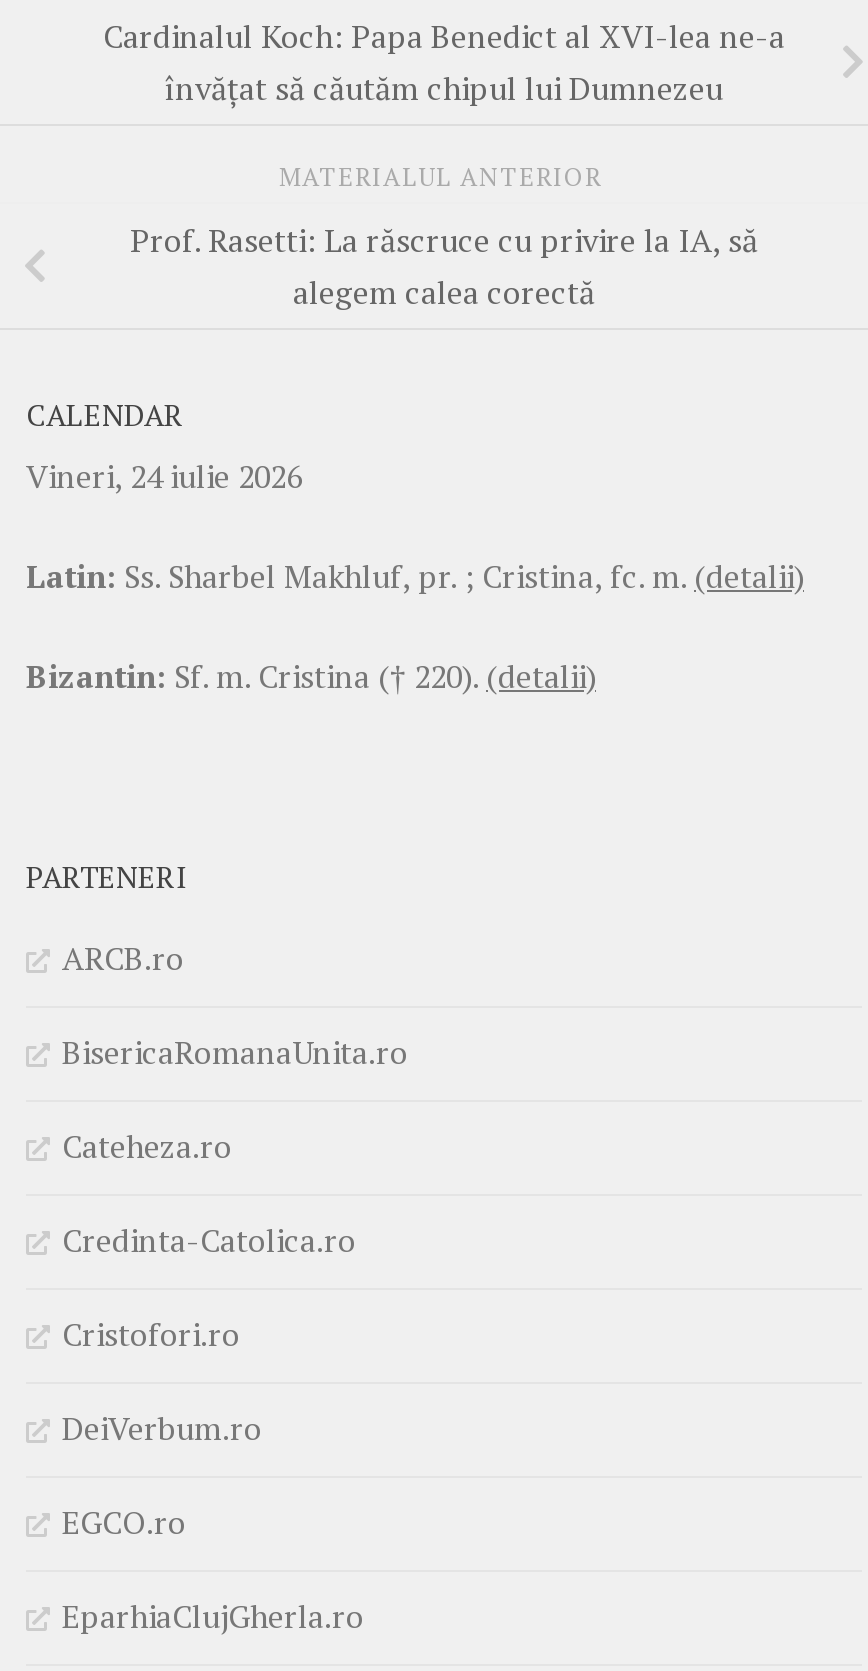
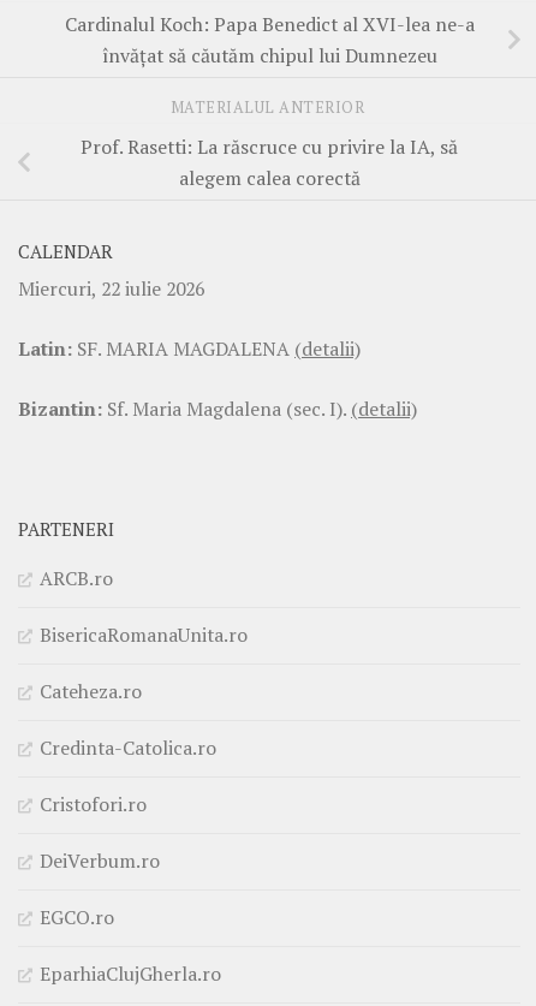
- Vineri, 24 iulie 2026
+ Miercuri, 22 iulie 2026

- Latin: Ss. Sharbel Makhluf, pr. ; Cristina, fc. m. (detalii)
+ Latin: SF. MARIA MAGDALENA (detalii)

- Bizantin: Sf. m. Cristina († 220). (detalii)
+ Bizantin: Sf. Maria Magdalena (sec. I). (detalii)
